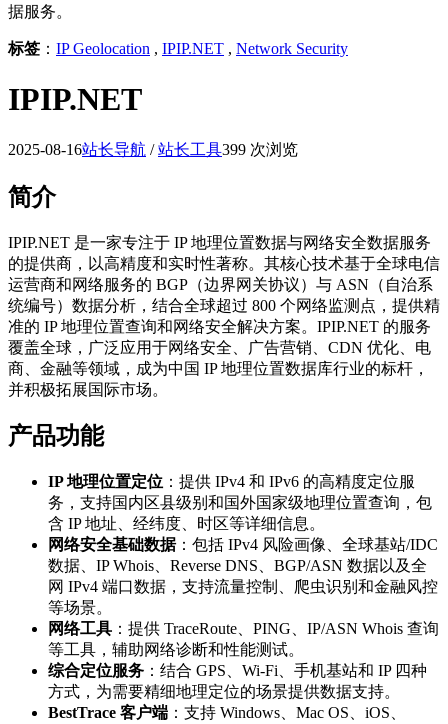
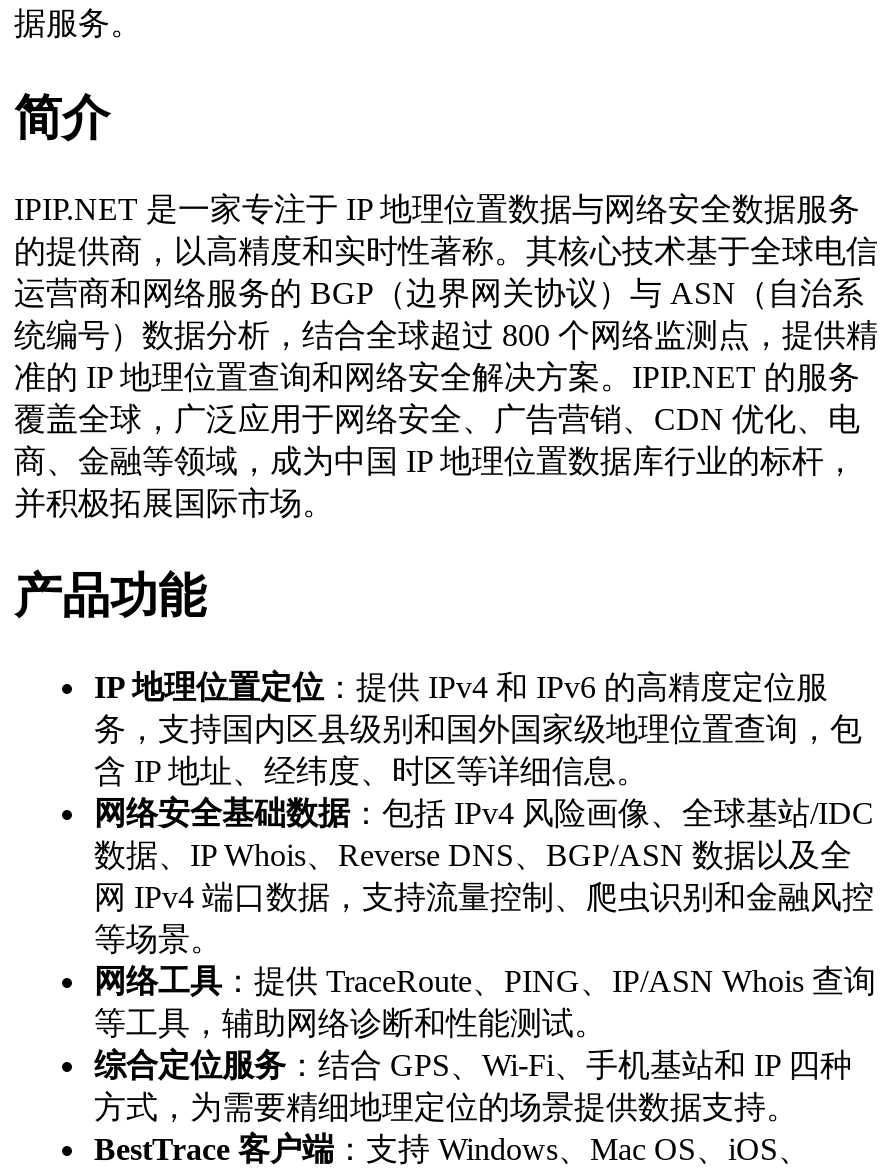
- 标签：IP Geolocation, IPIP.NET, Network Security
- IPIP.NET
- 2025-08-16站长导航/站长工具399 次浏览
